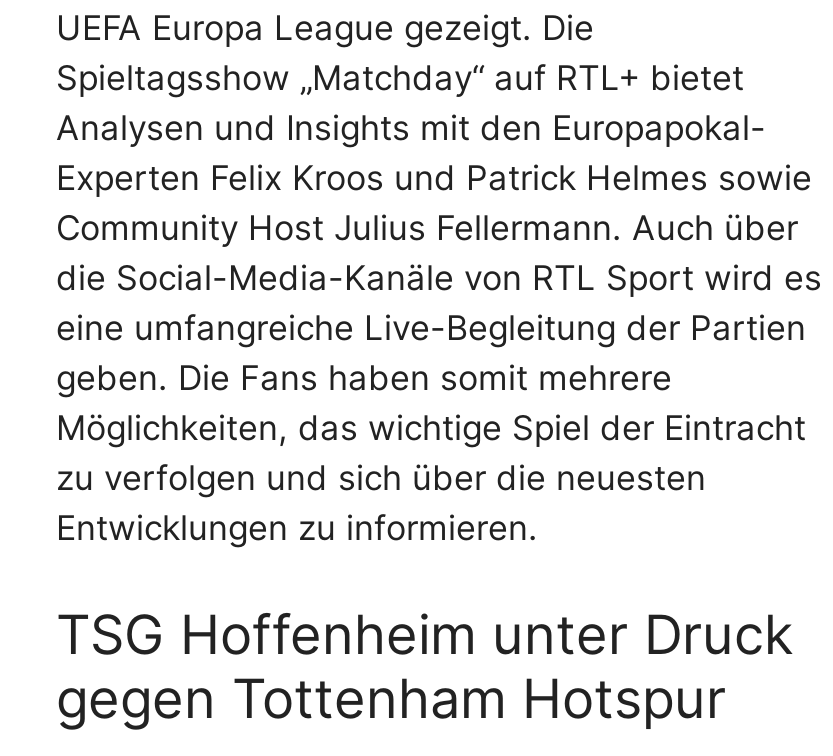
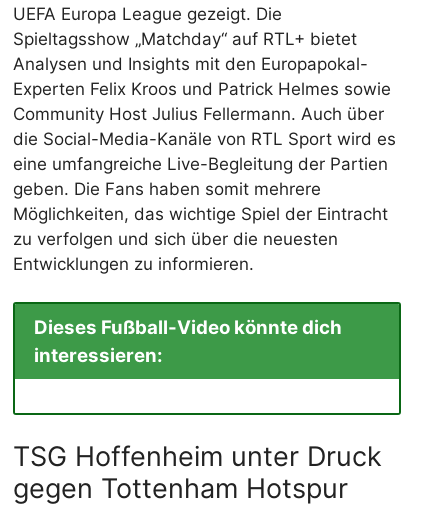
+ [image]
+ Dieses Fußball-Video könnte dich
+ interessieren:
